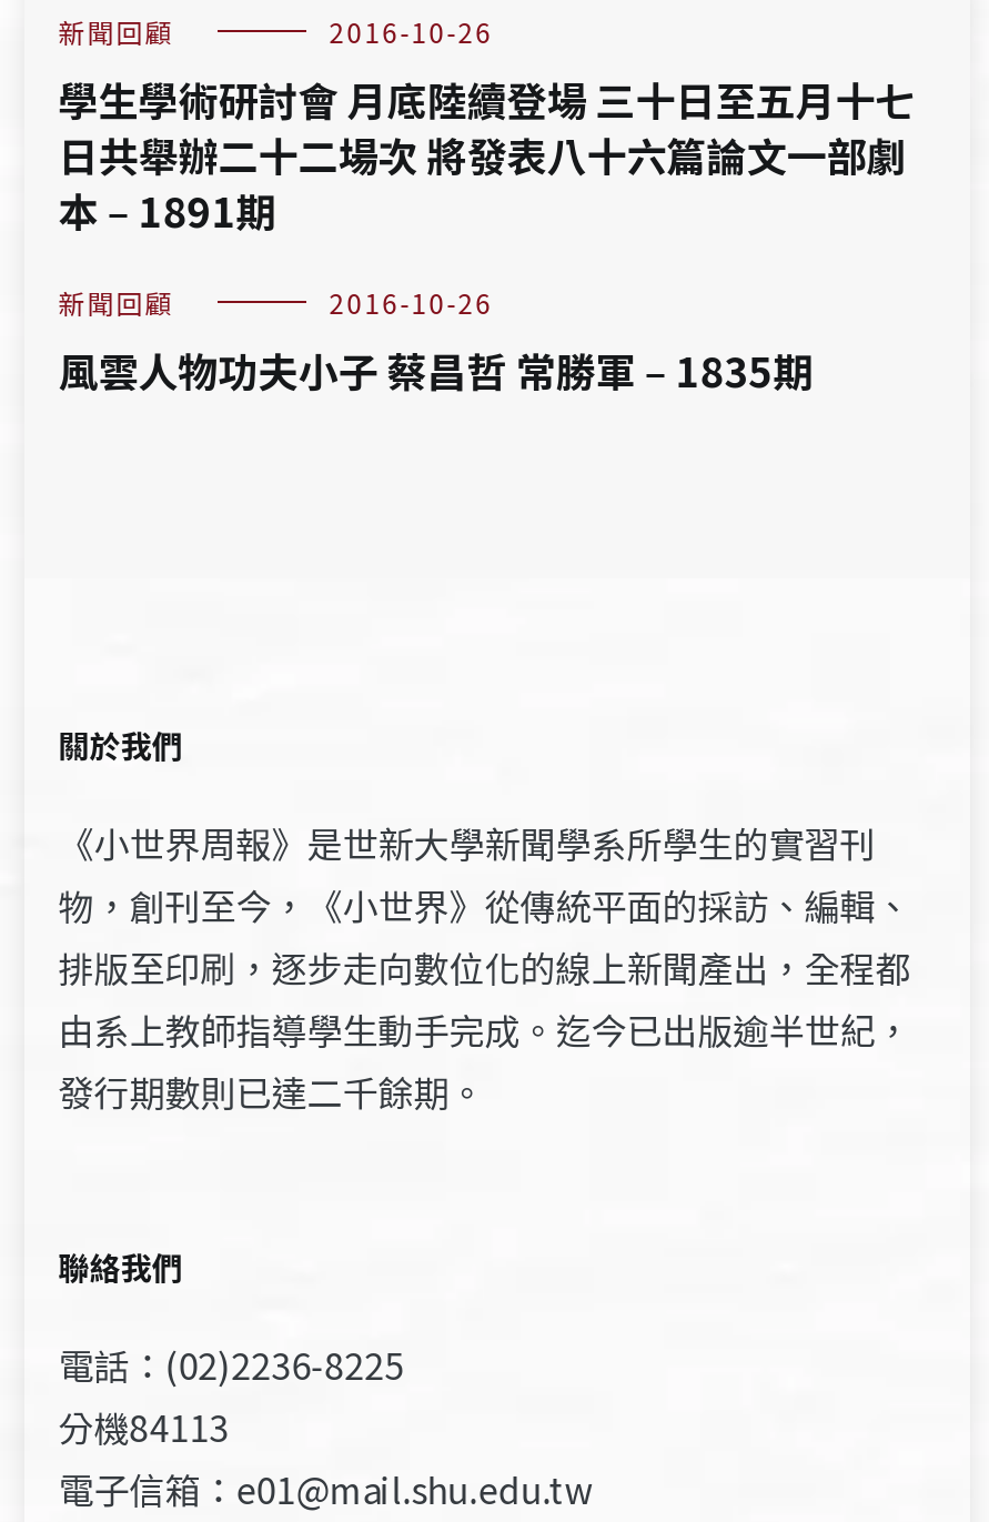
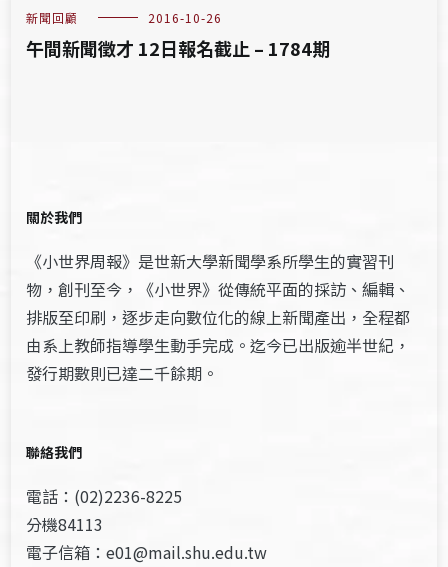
- 學生學術研討會 月底陸續登場 三十日至五月十七
- 日共舉辦二十二場次 將發表八十六篇論文一部劇
- 本 – 1891期
- 新聞回顧
- 2016-10-26
- 風雲人物功夫小子 蔡昌哲 常勝軍 – 1835期
+ 午間新聞徵才 12日報名截止 – 1784期
